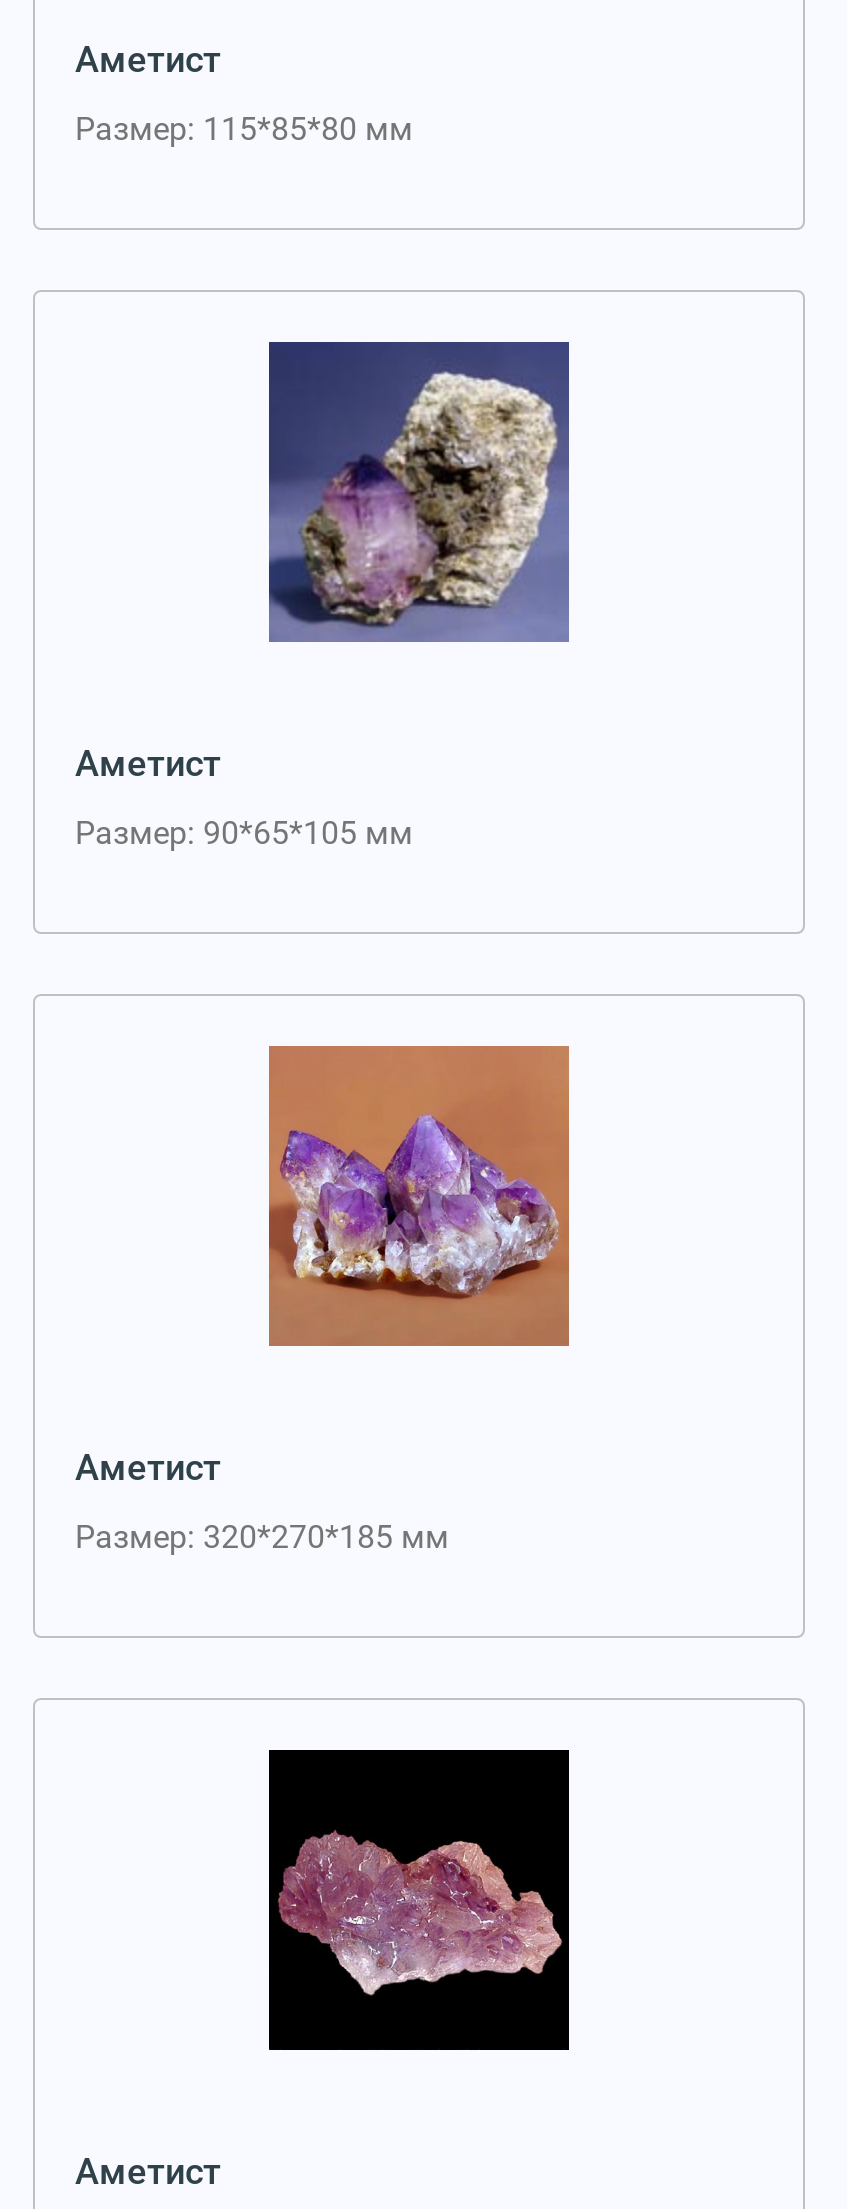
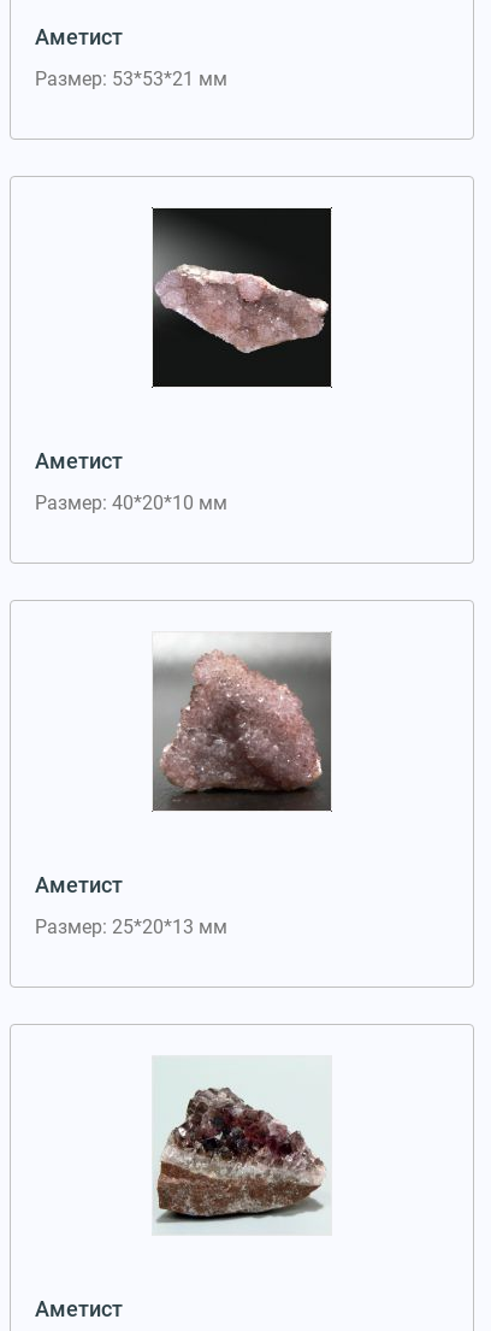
- Размер: 115*85*80 мм
+ Размер: 53*53*21 мм

- [image]
+ [image]

- Размер: 90*65*105 мм
+ Размер: 40*20*10 мм

- [image]
+ [image]

- Размер: 320*270*185 мм
+ Размер: 25*20*13 мм

- [image]
+ [image]
